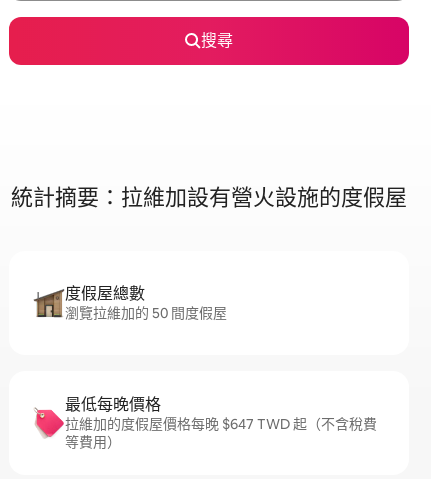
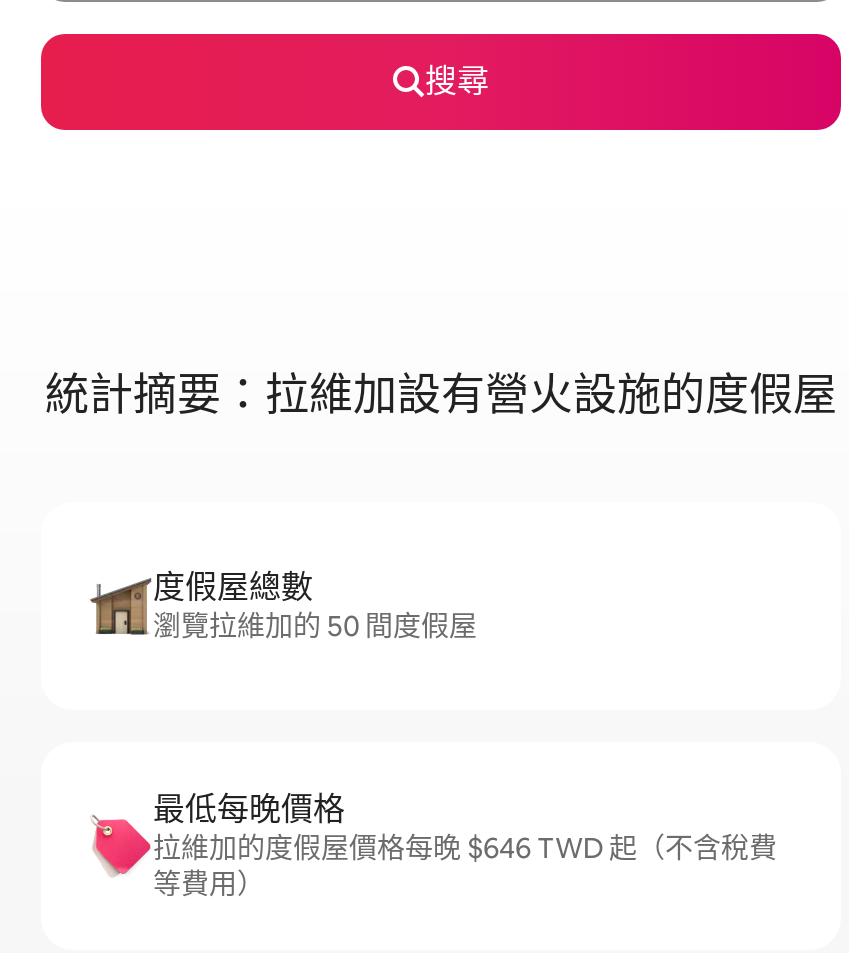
- 拉維加的度假屋價格每晚 $647 TWD 起（不含稅費
+ 拉維加的度假屋價格每晚 $646 TWD 起（不含稅費
